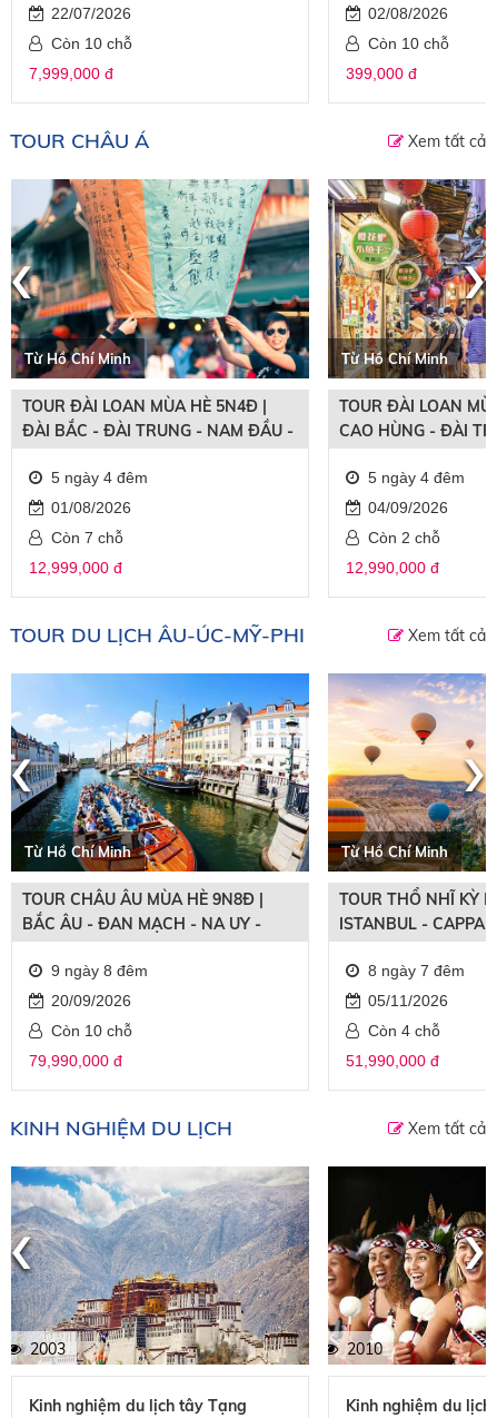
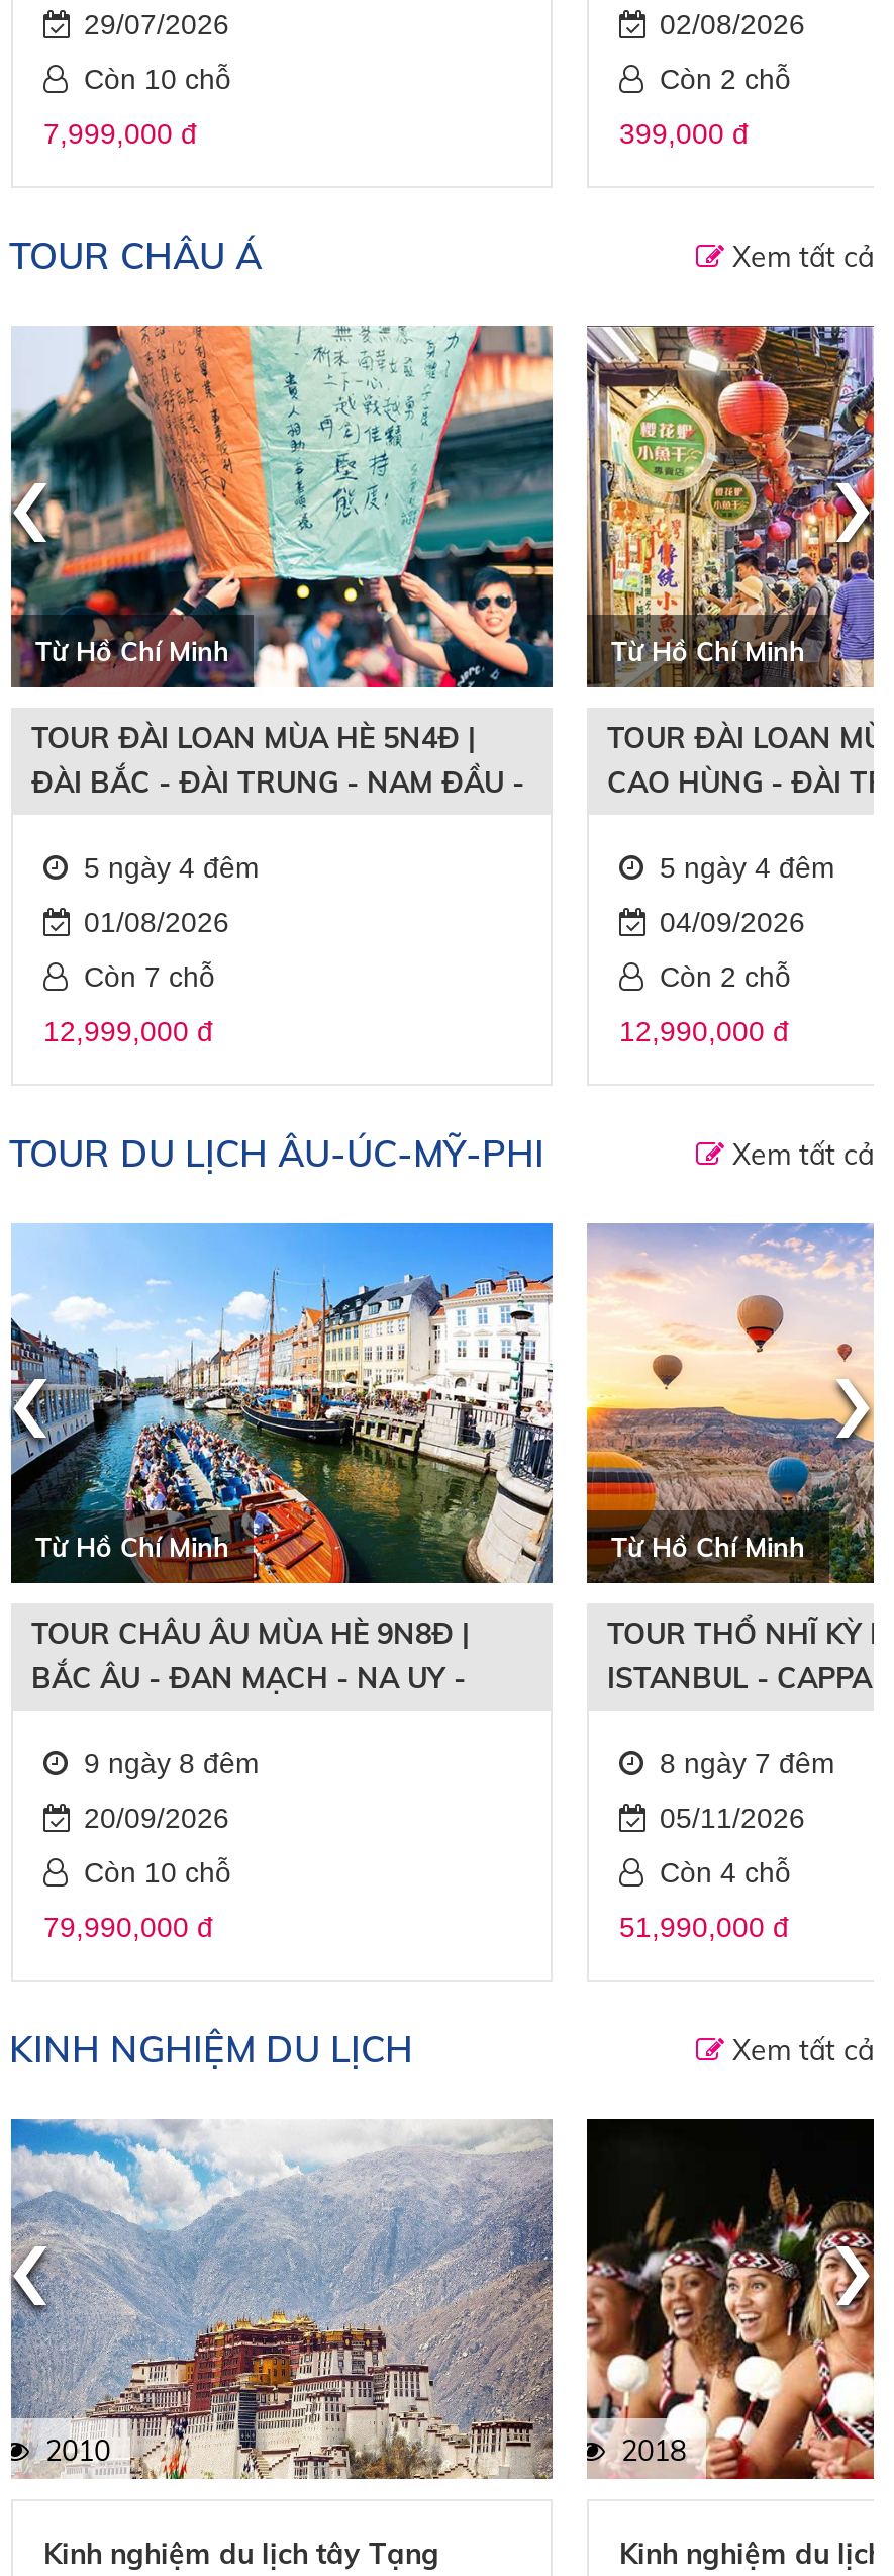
- 22/07/2026
+ 29/07/2026

- Còn 10 chỗ
+ Còn 2 chỗ

- 2003
+ 2010

- 2010
+ 2018
